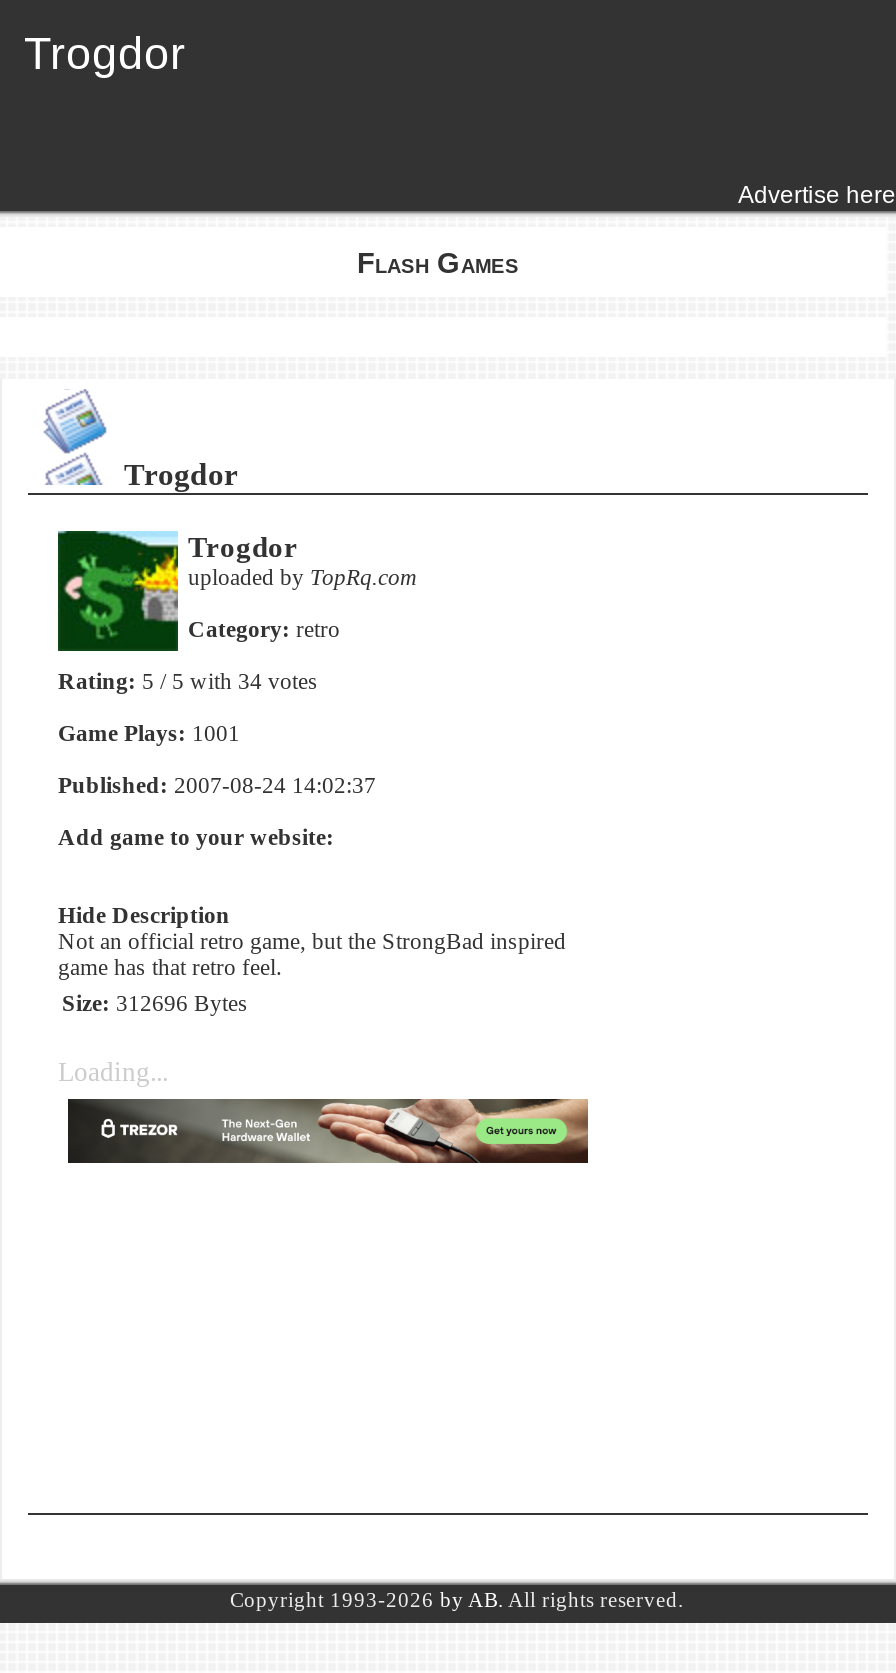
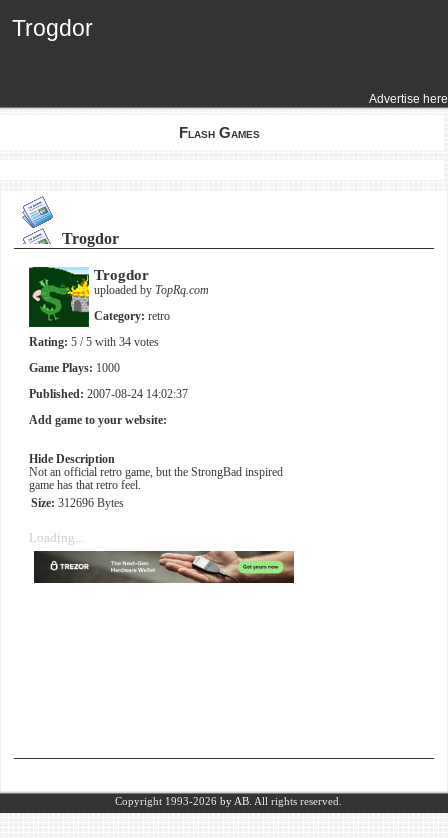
- Game Plays: 1001
+ Game Plays: 1000
